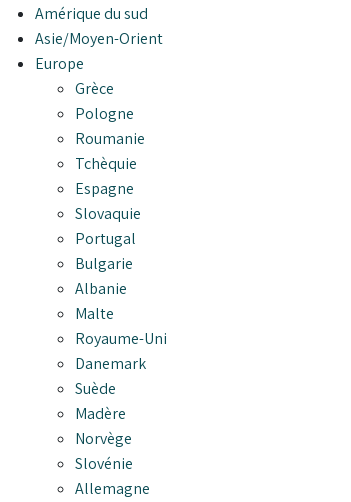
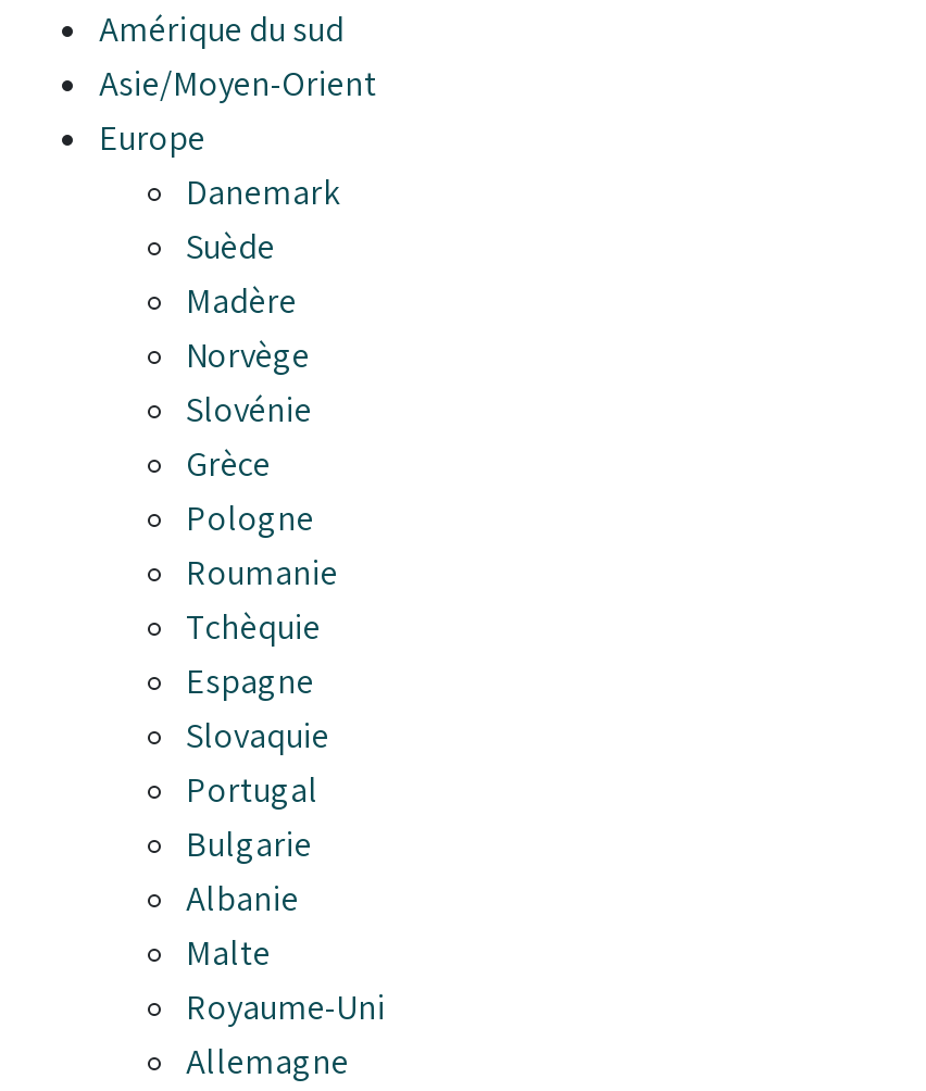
moved down: Grèce | Pologne | Roumanie | ... | Malte | Royaume-Uni

moved up: Danemark | Suède | Madère | Norvège | Slovénie
